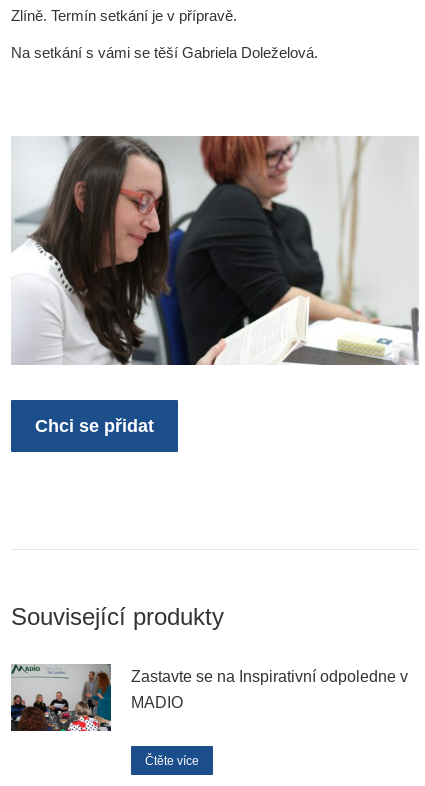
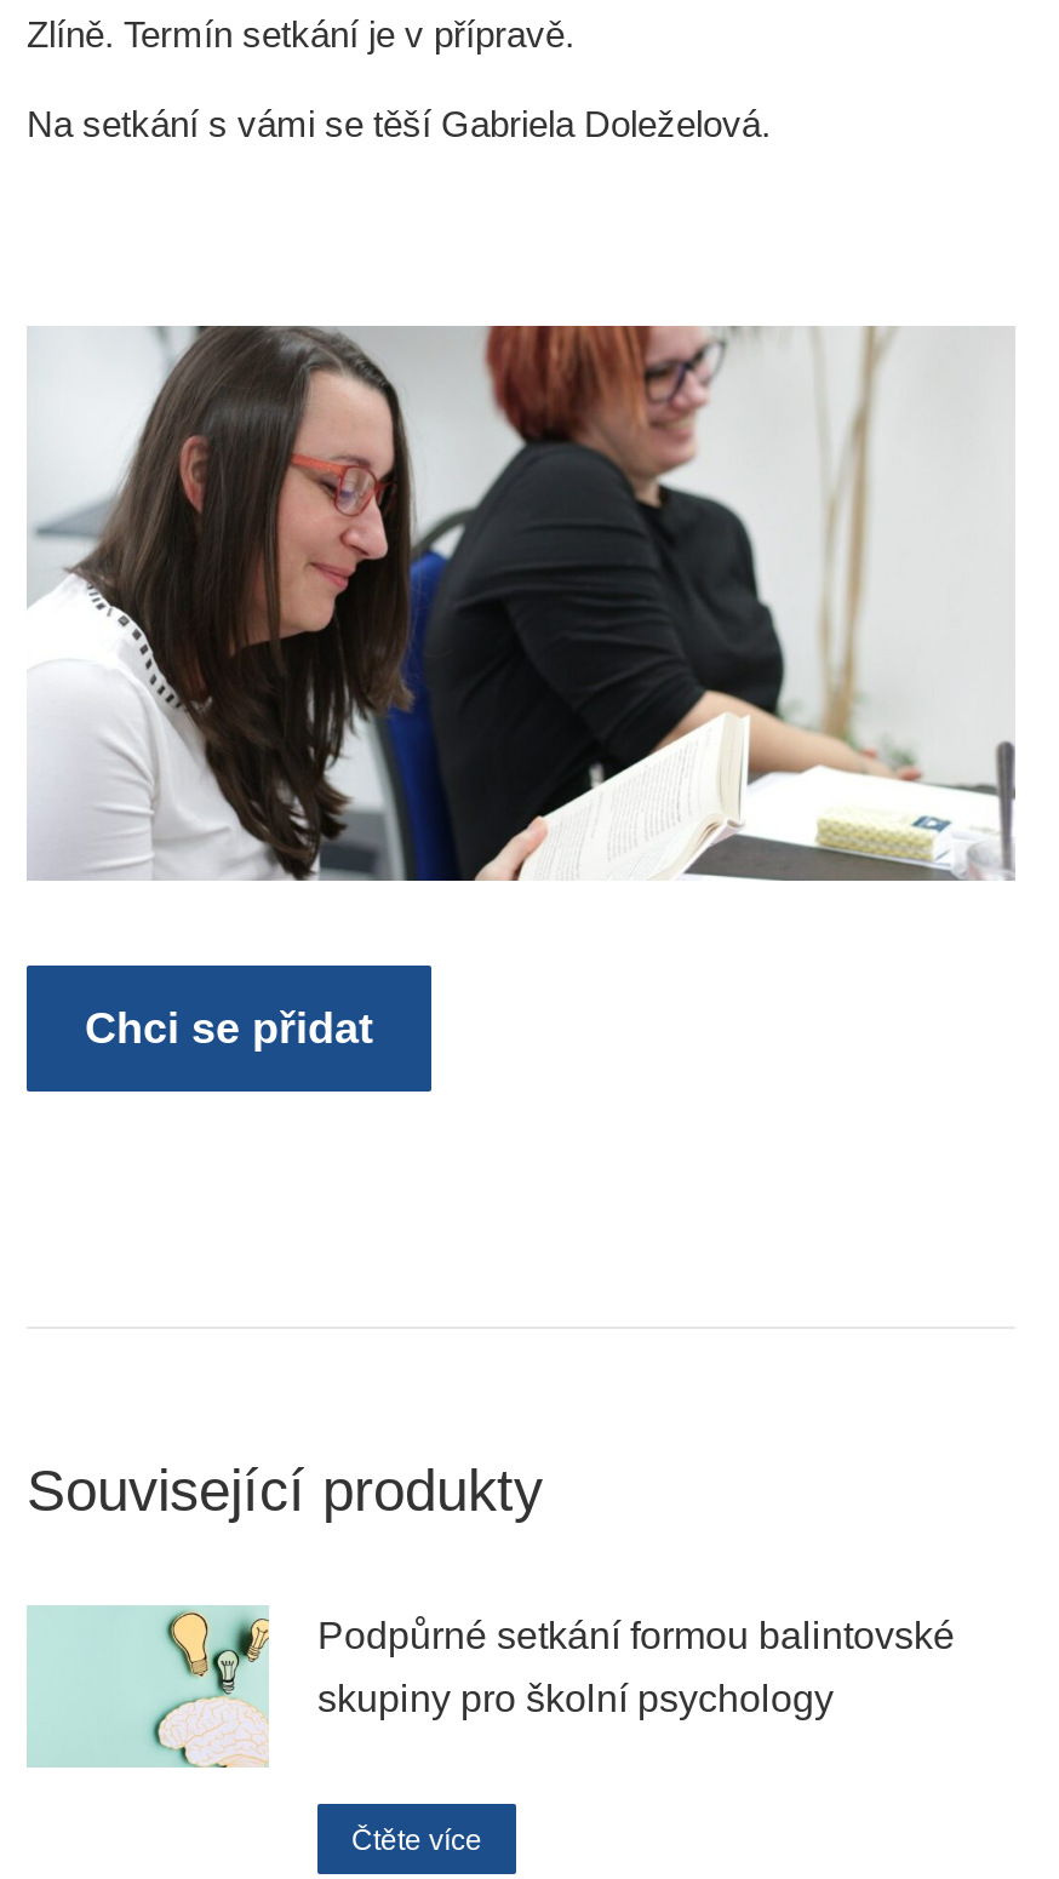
- [image]
- Zastavte se na Inspirativní odpoledne v
+ [image]
+ Podpůrné setkání formou balintovské

- MADIO
+ skupiny pro školní psychology
